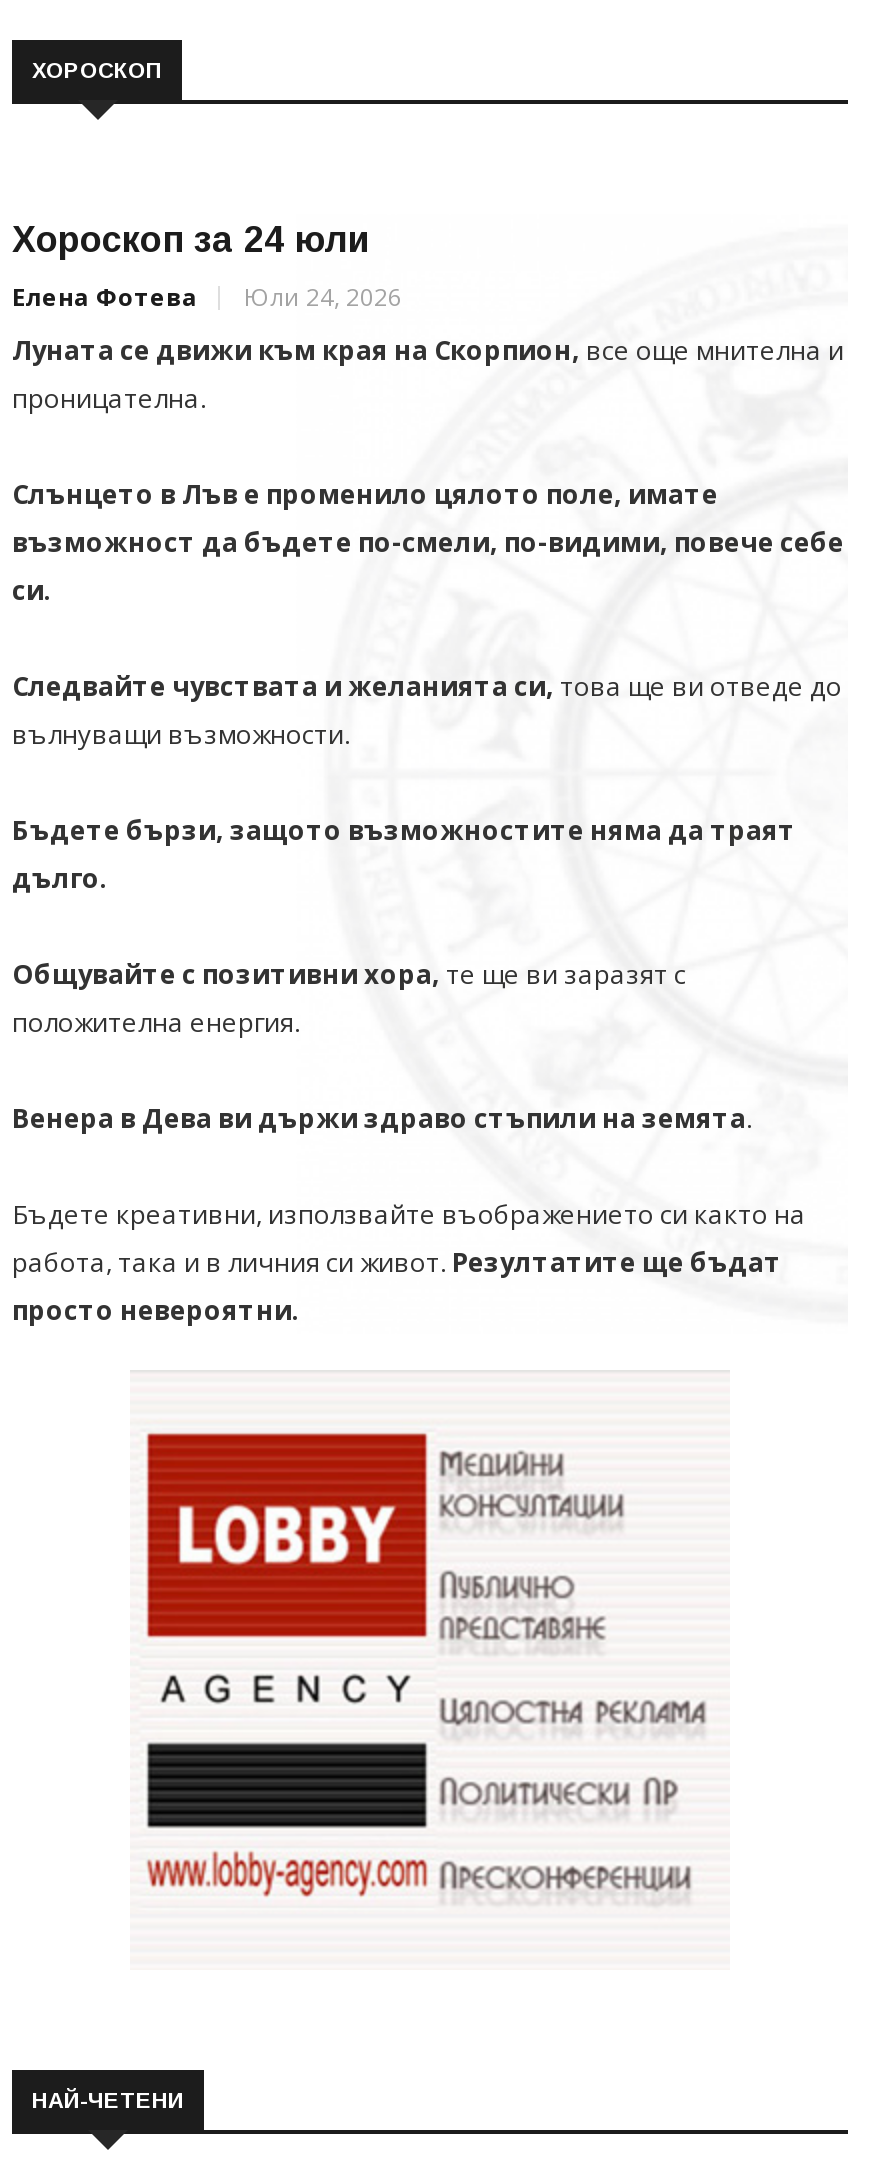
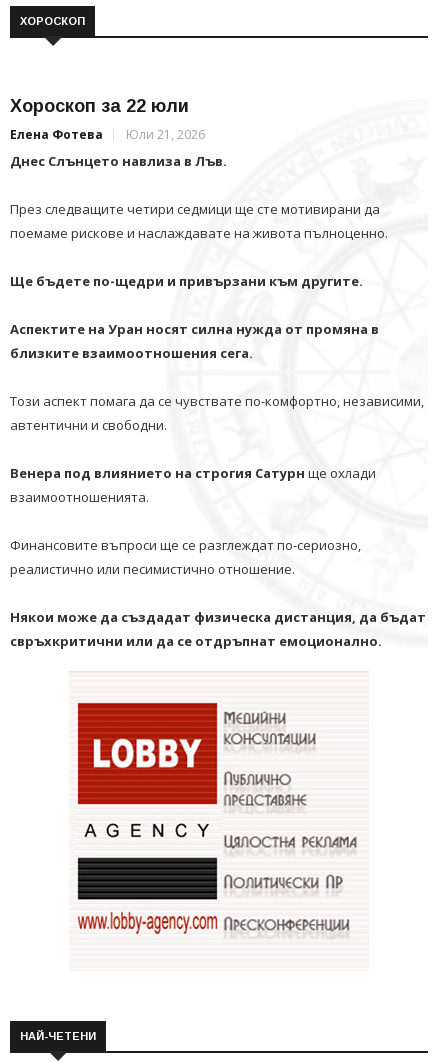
- Хороскоп за 24 юли
+ Хороскоп за 22 юли

- Юли 24, 2026
- Луната се движи към края на Скорпион, все още мнителна и
- проницателна.
- Слънцето в Лъв е променило цялото поле, имате
- възможност да бъдете по-смели, по-видими, повече себе
- си.
- Следвайте чувствата и желанията си, това ще ви отведе до
- вълнуващи възможности.
- Бъдете бързи, защото възможностите няма да траят
- дълго.
- Общувайте с позитивни хора, те ще ви заразят с
- положителна енергия.
- Венера в Дева ви държи здраво стъпили на земята.
- Бъдете креативни, използвайте въображението си както на
- работа, така и в личния си живот. Резултатите ще бъдат
- просто невероятни.
+ Юли 21, 2026
+ Днес Слънцето навлиза в Лъв.
+ През следващите четири седмици ще сте мотивирани да
+ поемаме рискове и наслаждавате на живота пълноценно.
+ Ще бъдете по-щедри и привързани към другите.
+ Аспектите на Уран носят силна нужда от промяна в
+ близките взаимоотношения сега.
+ Този аспект помага да се чувствате по-комфортно, независими,
+ автентични и свободни.
+ Венера под влиянието на строгия Сатурн ще охлади
+ взаимоотношенията.
+ Финансовите въпроси ще се разглеждат по-сериозно,
+ реалистично или песимистично отношение.
+ Някои може да създадат физическа дистанция, да бъдат
+ свръхкритични или да се отдръпнат емоционално.
